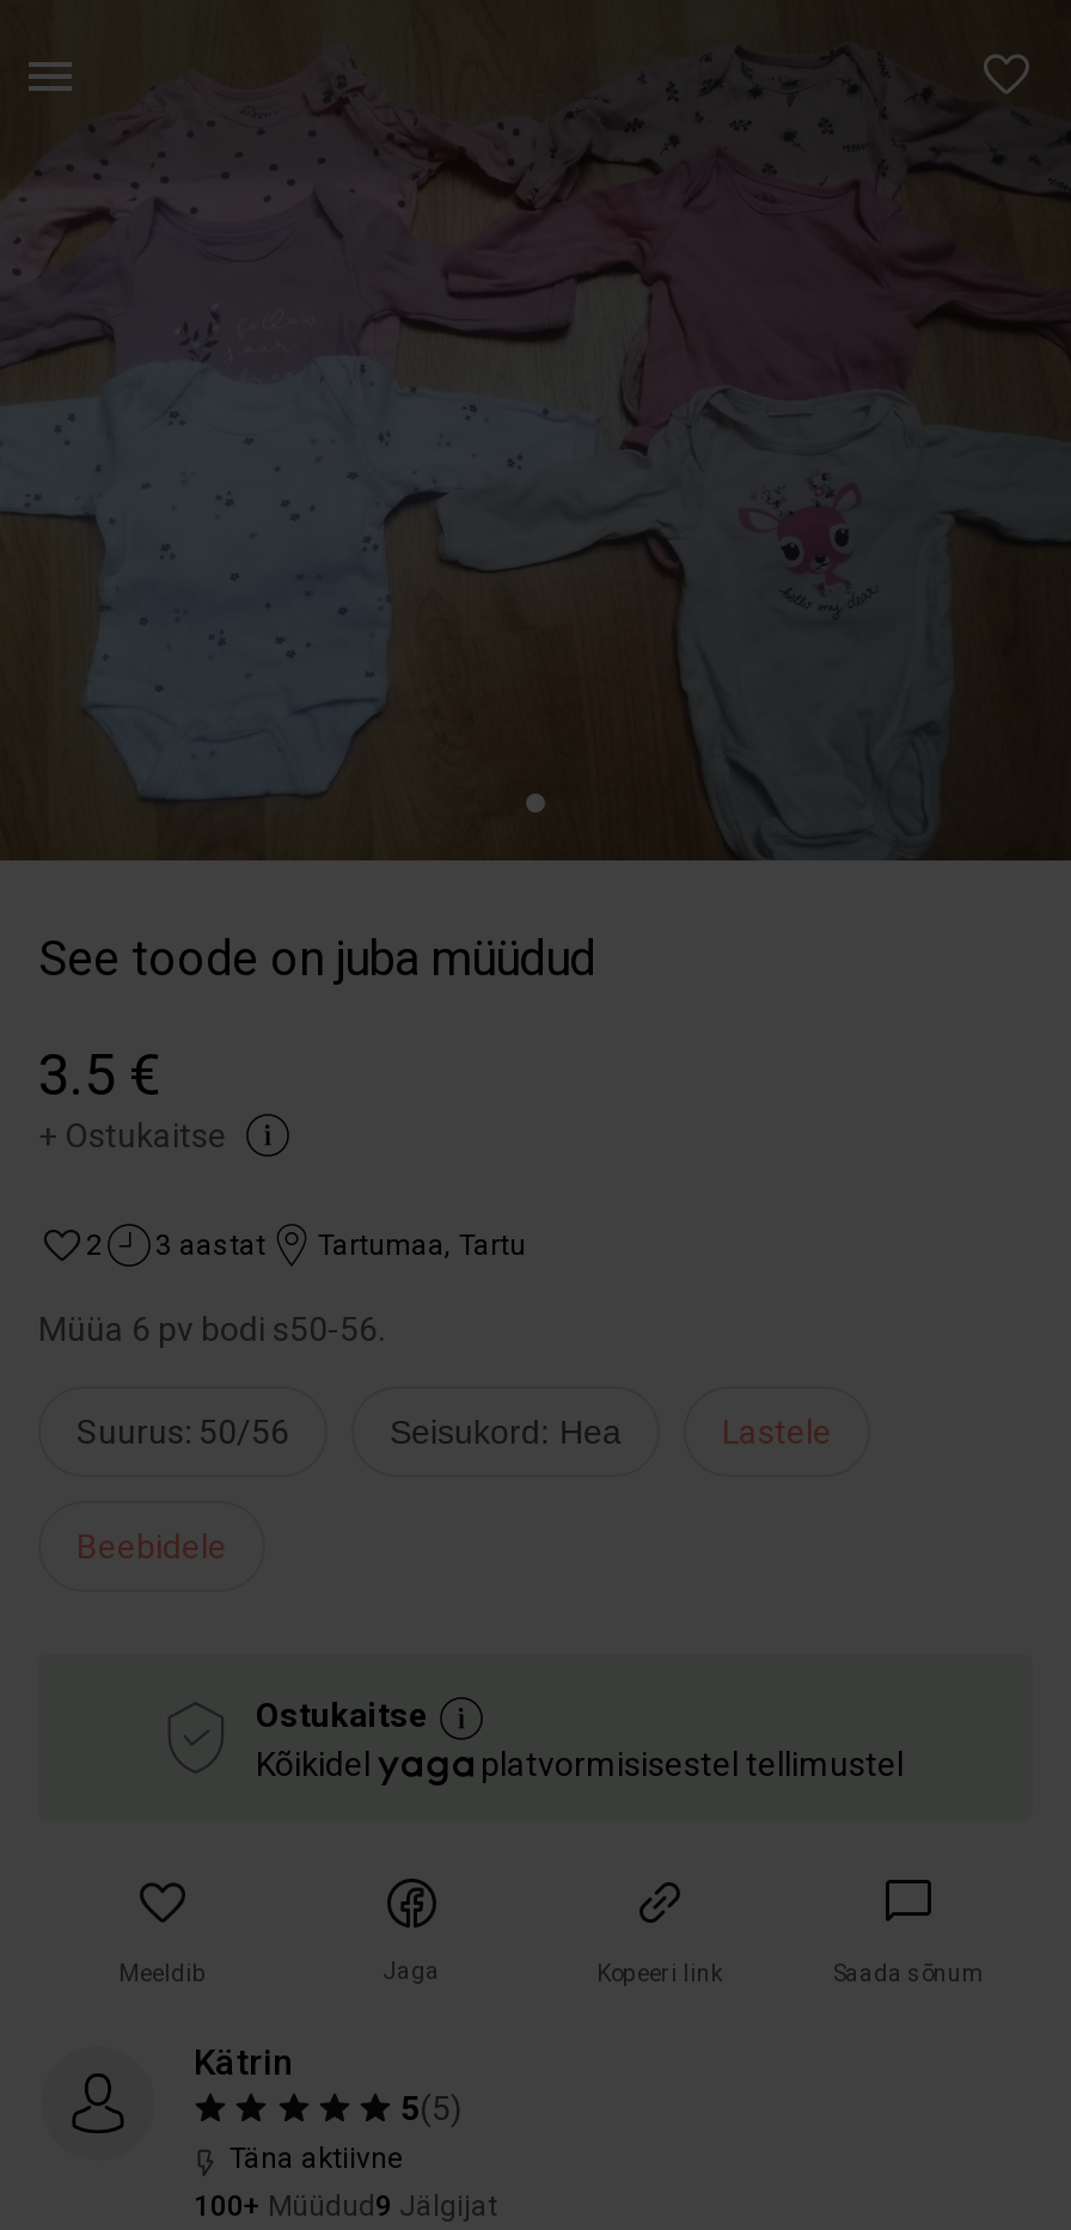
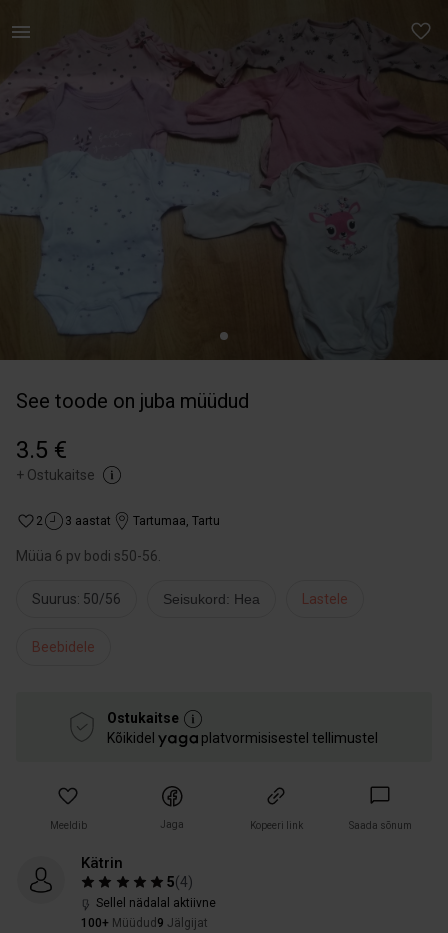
- 5(5)
- Täna aktiivne
+ 5(4)
+ Sellel nädalal aktiivne
